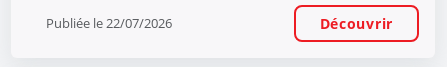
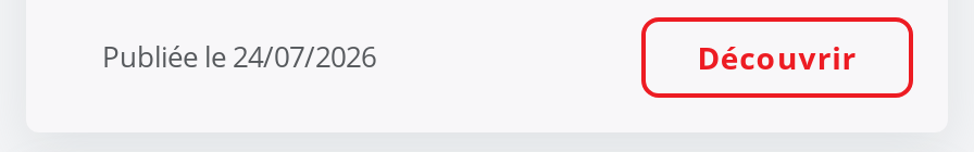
- Publiée le 22/07/2026
+ Publiée le 24/07/2026
